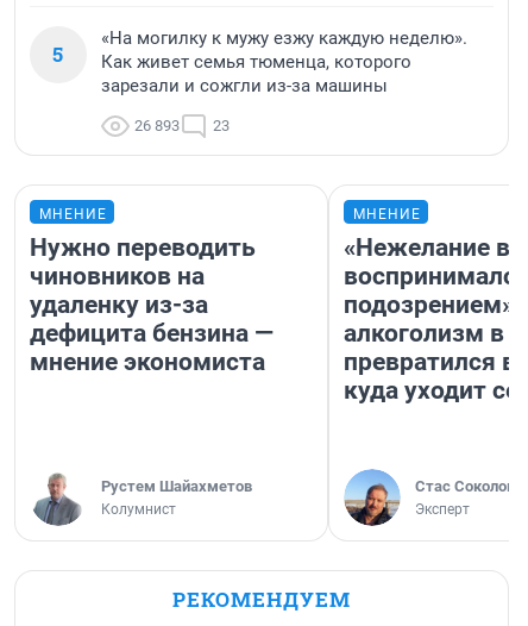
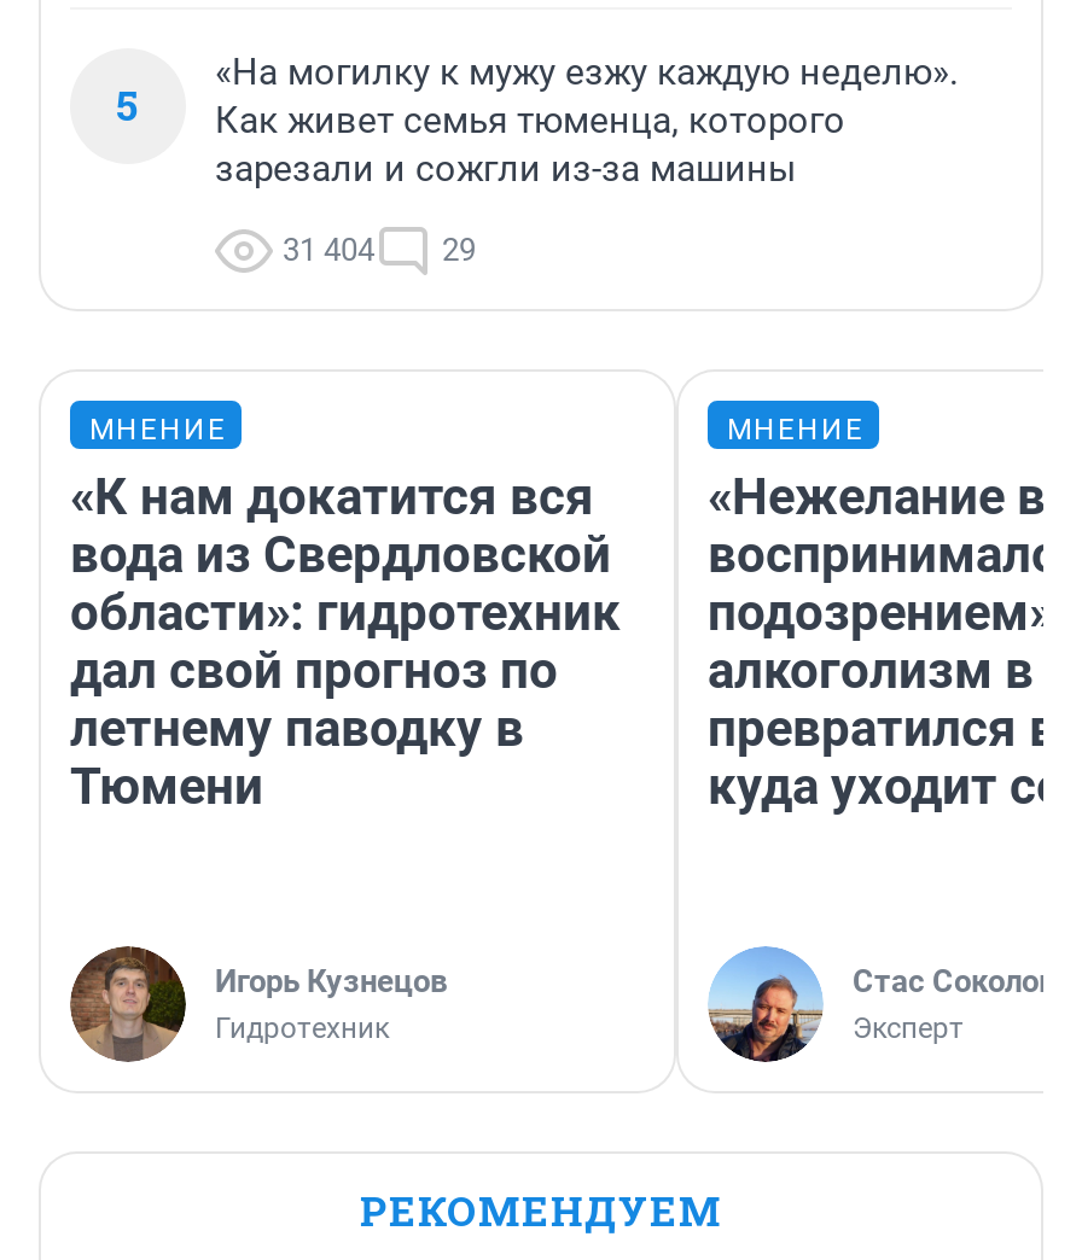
- 26 893
+ 31 404

- 23
+ 29

- Нужно переводить
- чиновников на
- удаленку из-за
- дефицита бензина —
- мнение экономиста
+ «К нам докатится вся
+ вода из Свердловской
+ области»: гидротехник
+ дал свой прогноз по
+ летнему паводку в
+ Тюмени

- [image]
- Рустем Шайахметов
- Колумнист
+ [image]
+ Игорь Кузнецов
+ Гидротехник
